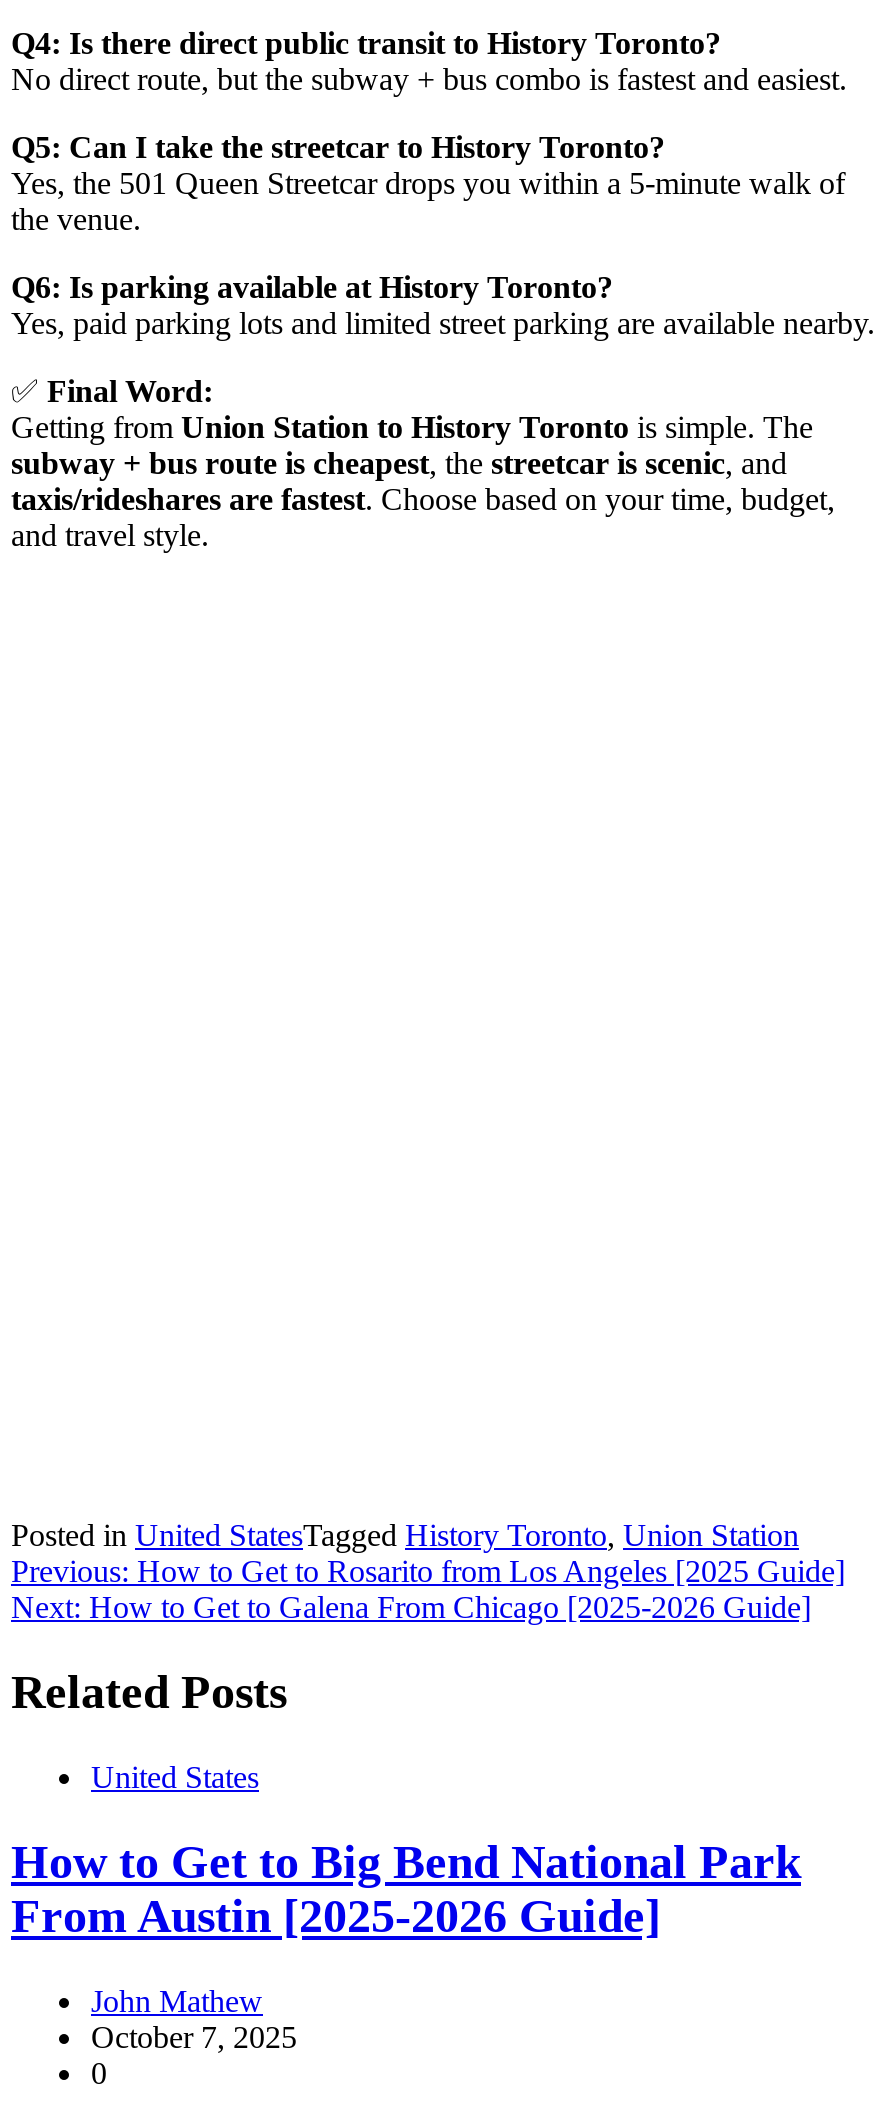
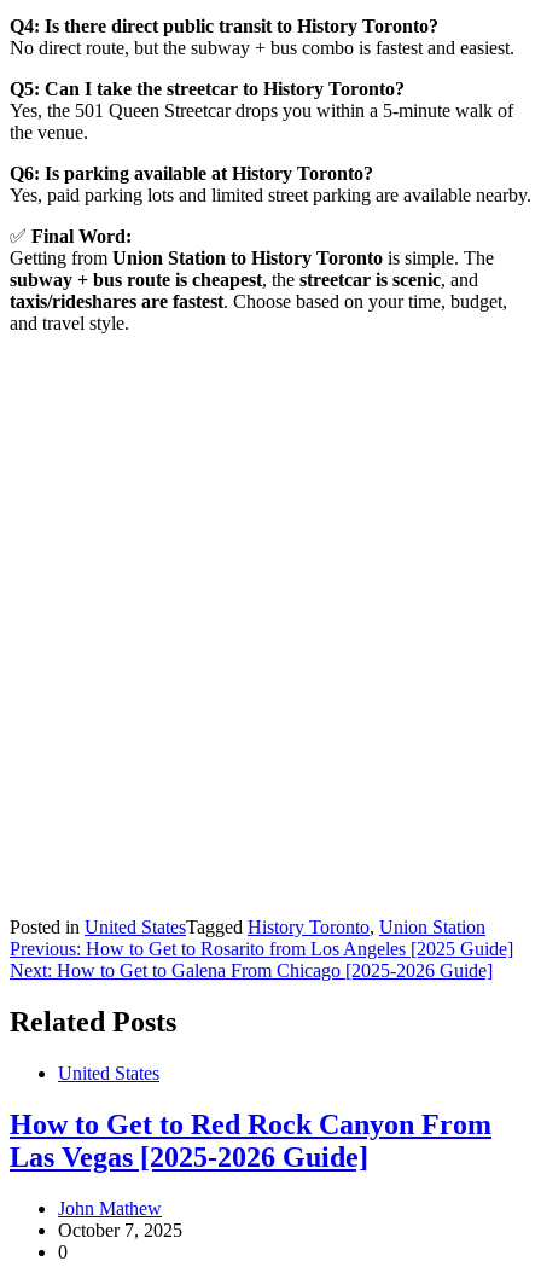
- How to Get to Big Bend National Park
+ How to Get to Red Rock Canyon From

- From Austin [2025-2026 Guide]
+ Las Vegas [2025-2026 Guide]
